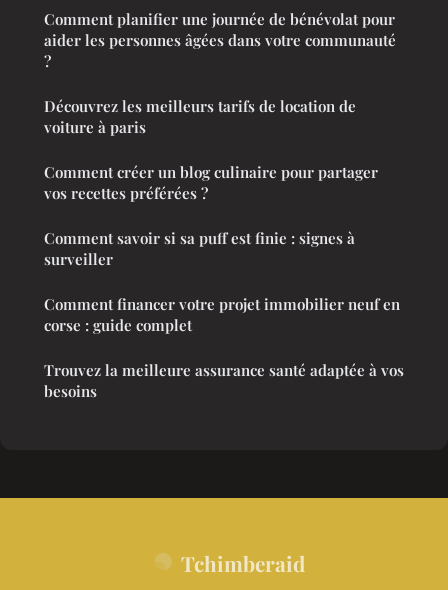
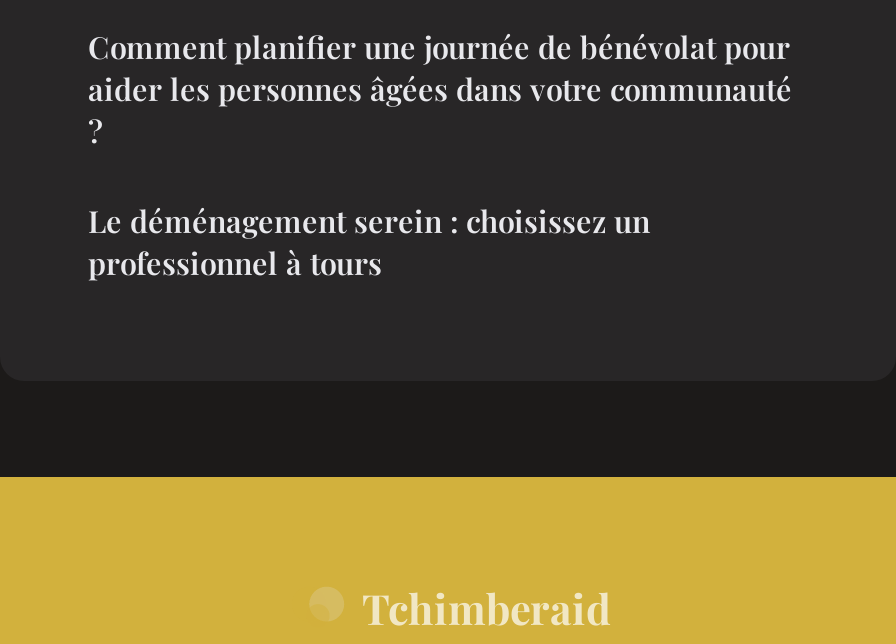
- Découvrez les meilleurs tarifs de location de
- voiture à paris
- Comment créer un blog culinaire pour partager
- vos recettes préférées ?
- Comment savoir si sa puff est finie : signes à
- surveiller
- Comment financer votre projet immobilier neuf en
- corse : guide complet
- Trouvez la meilleure assurance santé adaptée à vos
- besoins
+ Le déménagement serein : choisissez un
+ professionnel à tours
